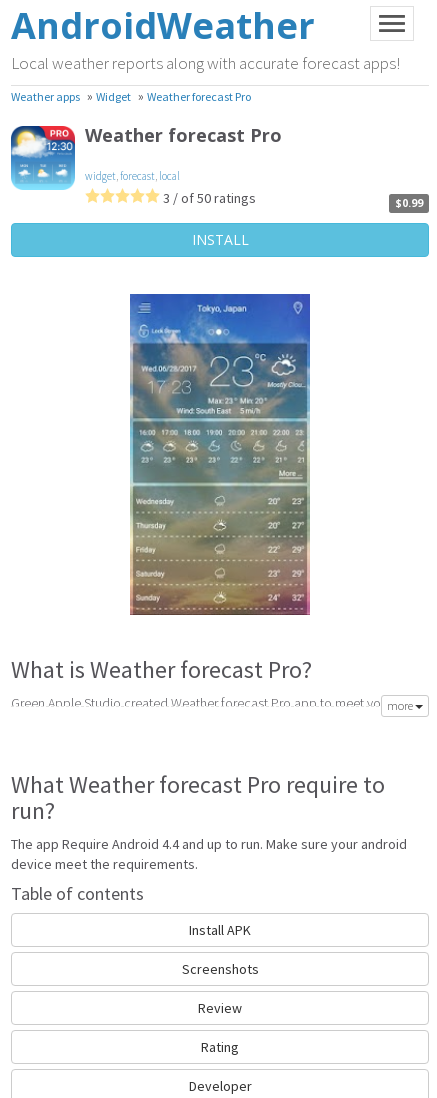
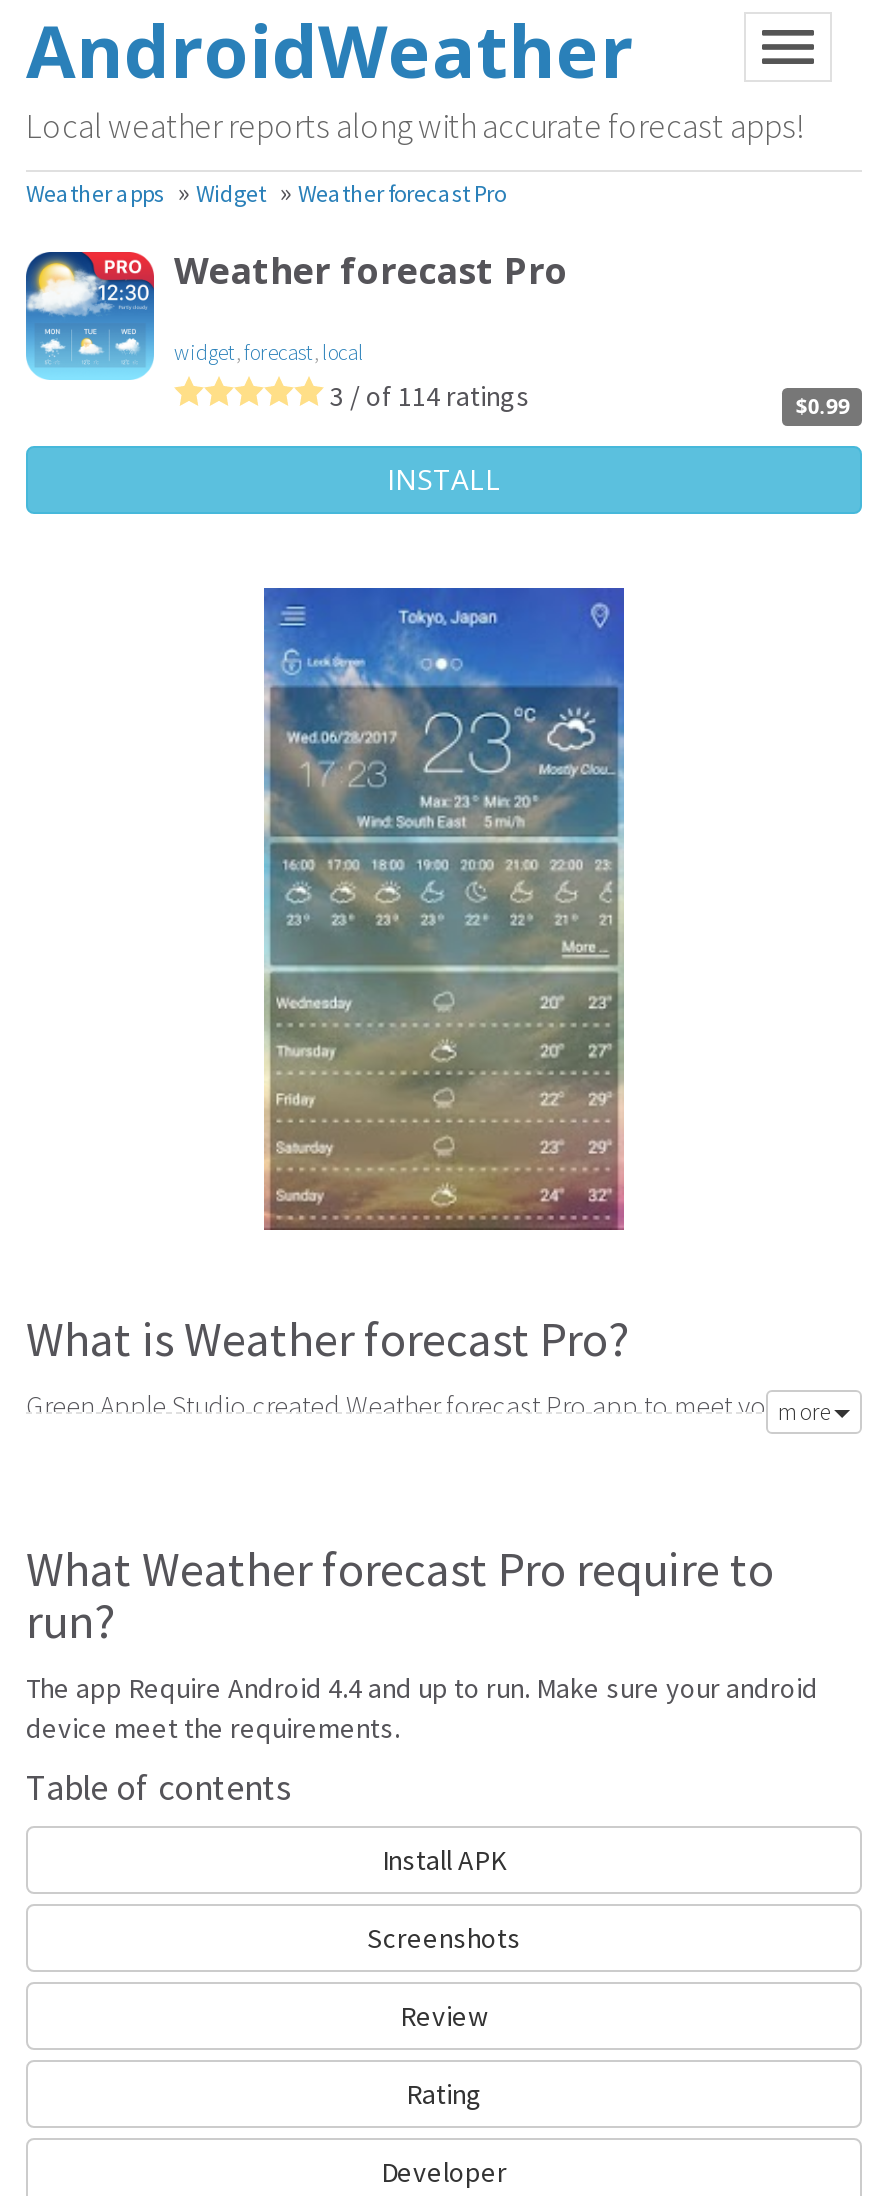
- 3 / of 50 ratings
+ 3 / of 114 ratings
